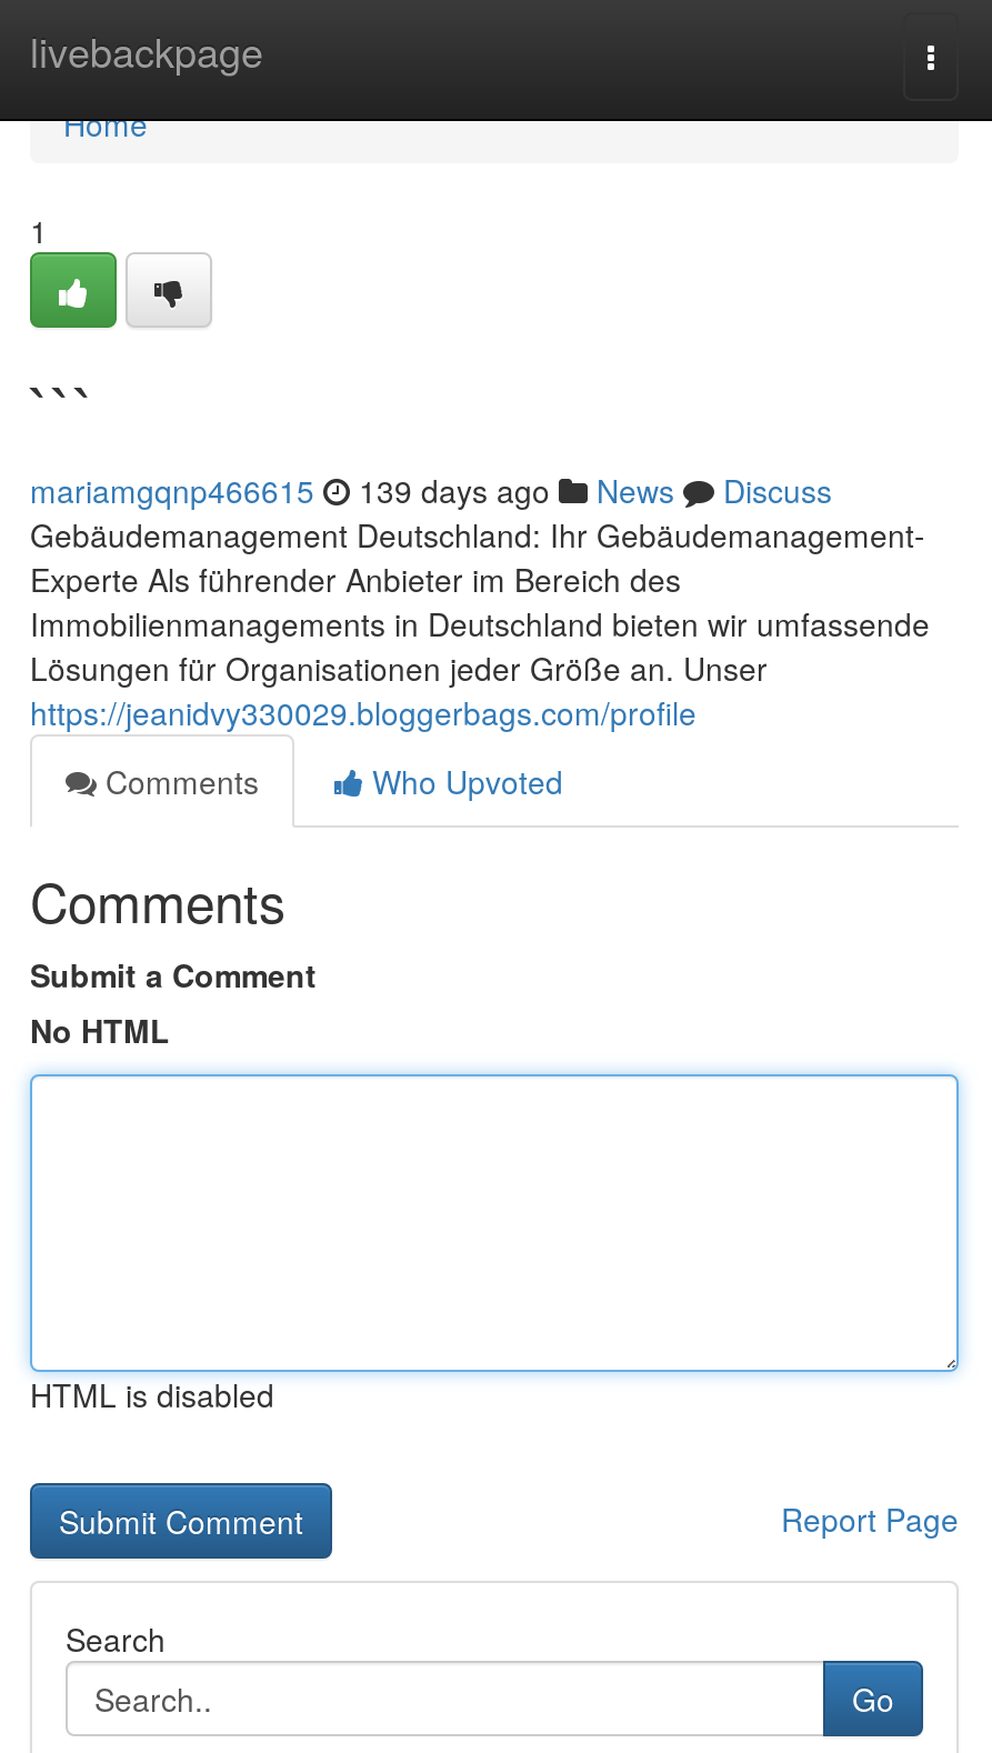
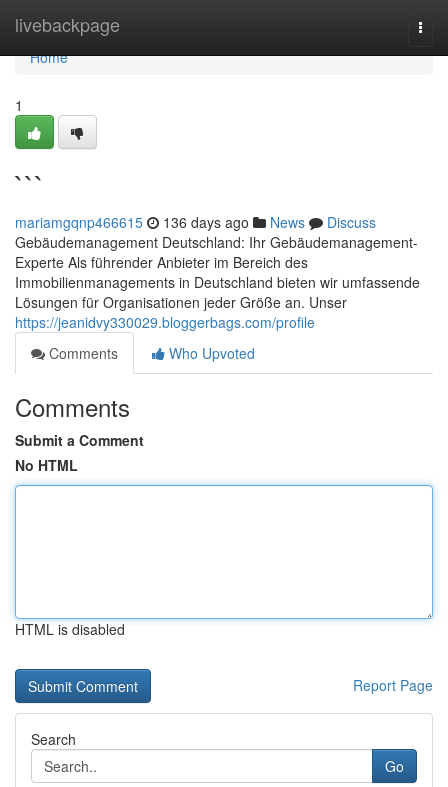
- mariamgqnp466615 139 days ago News Discuss
+ mariamgqnp466615 136 days ago News Discuss
